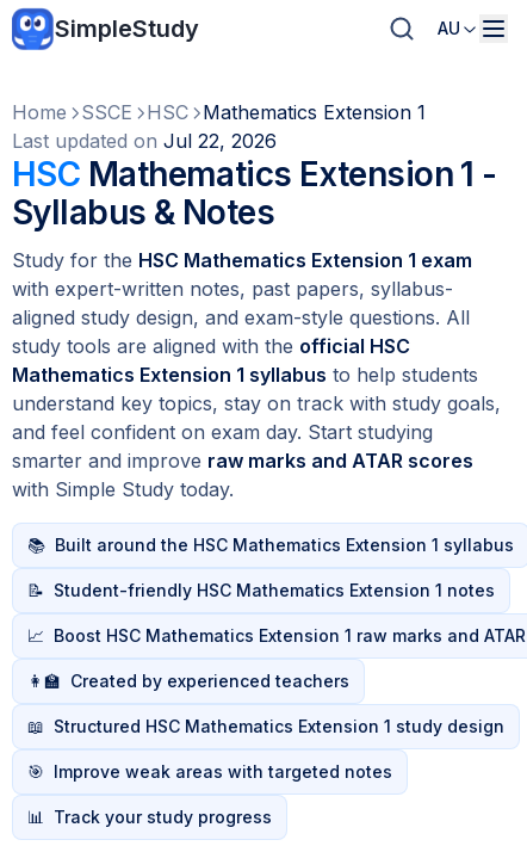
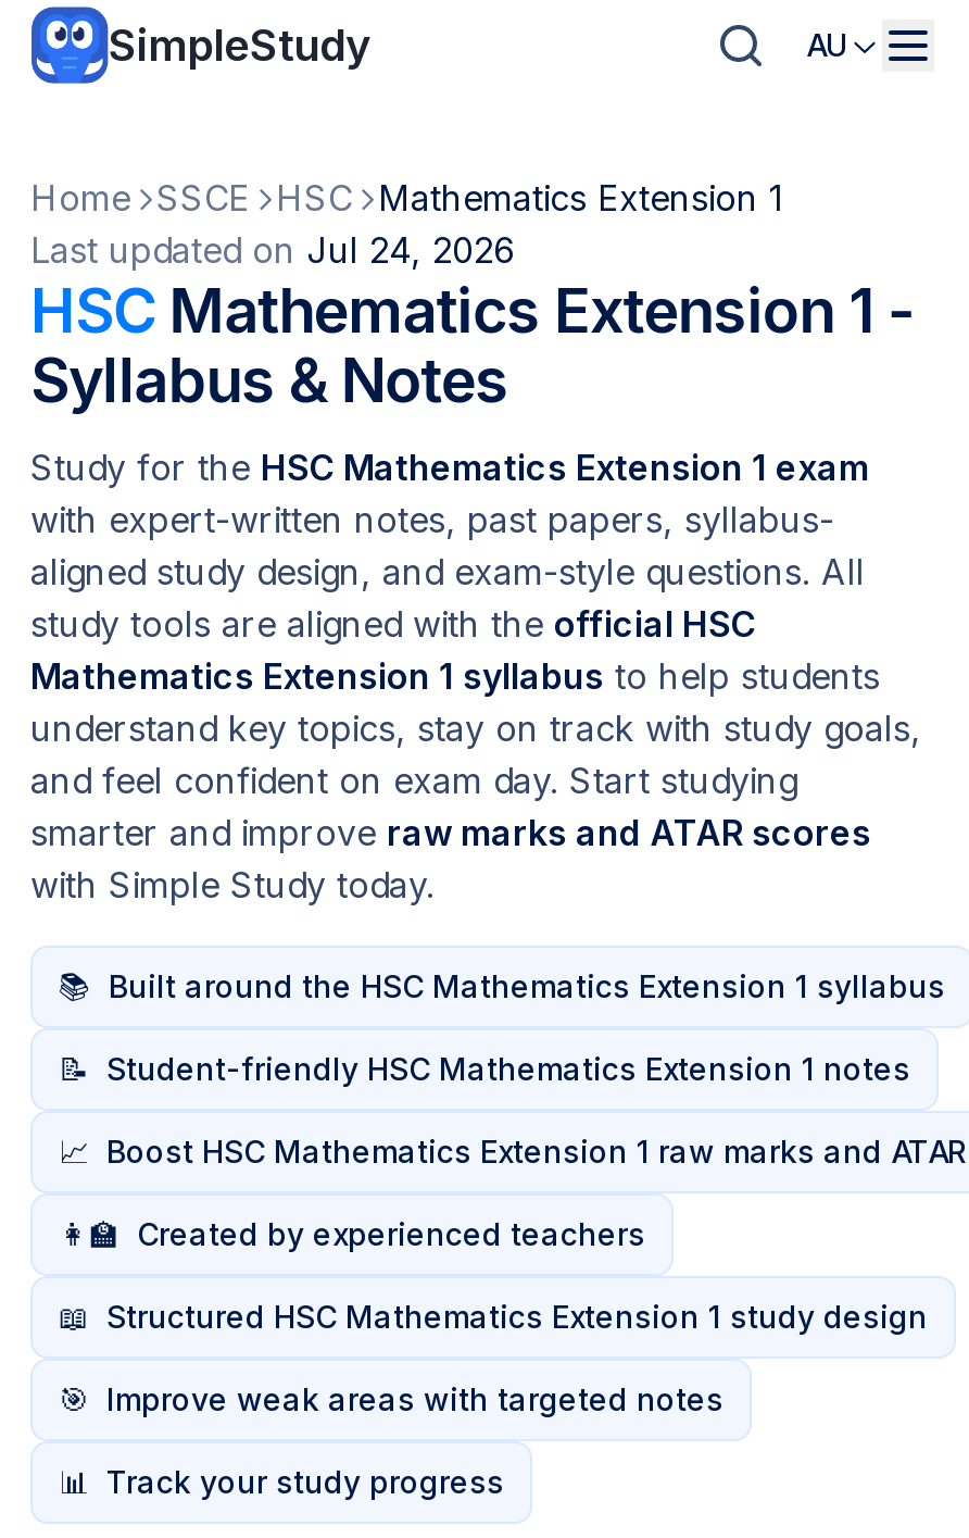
- Last updated on Jul 22, 2026
+ Last updated on Jul 24, 2026
